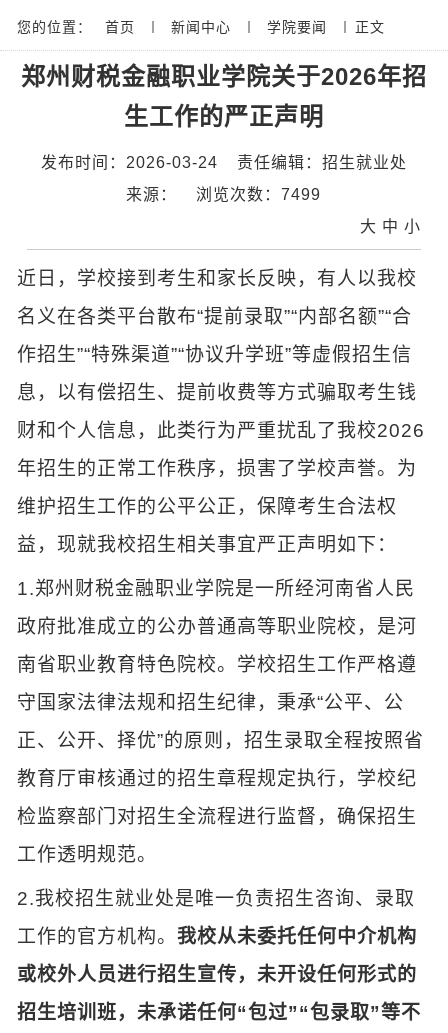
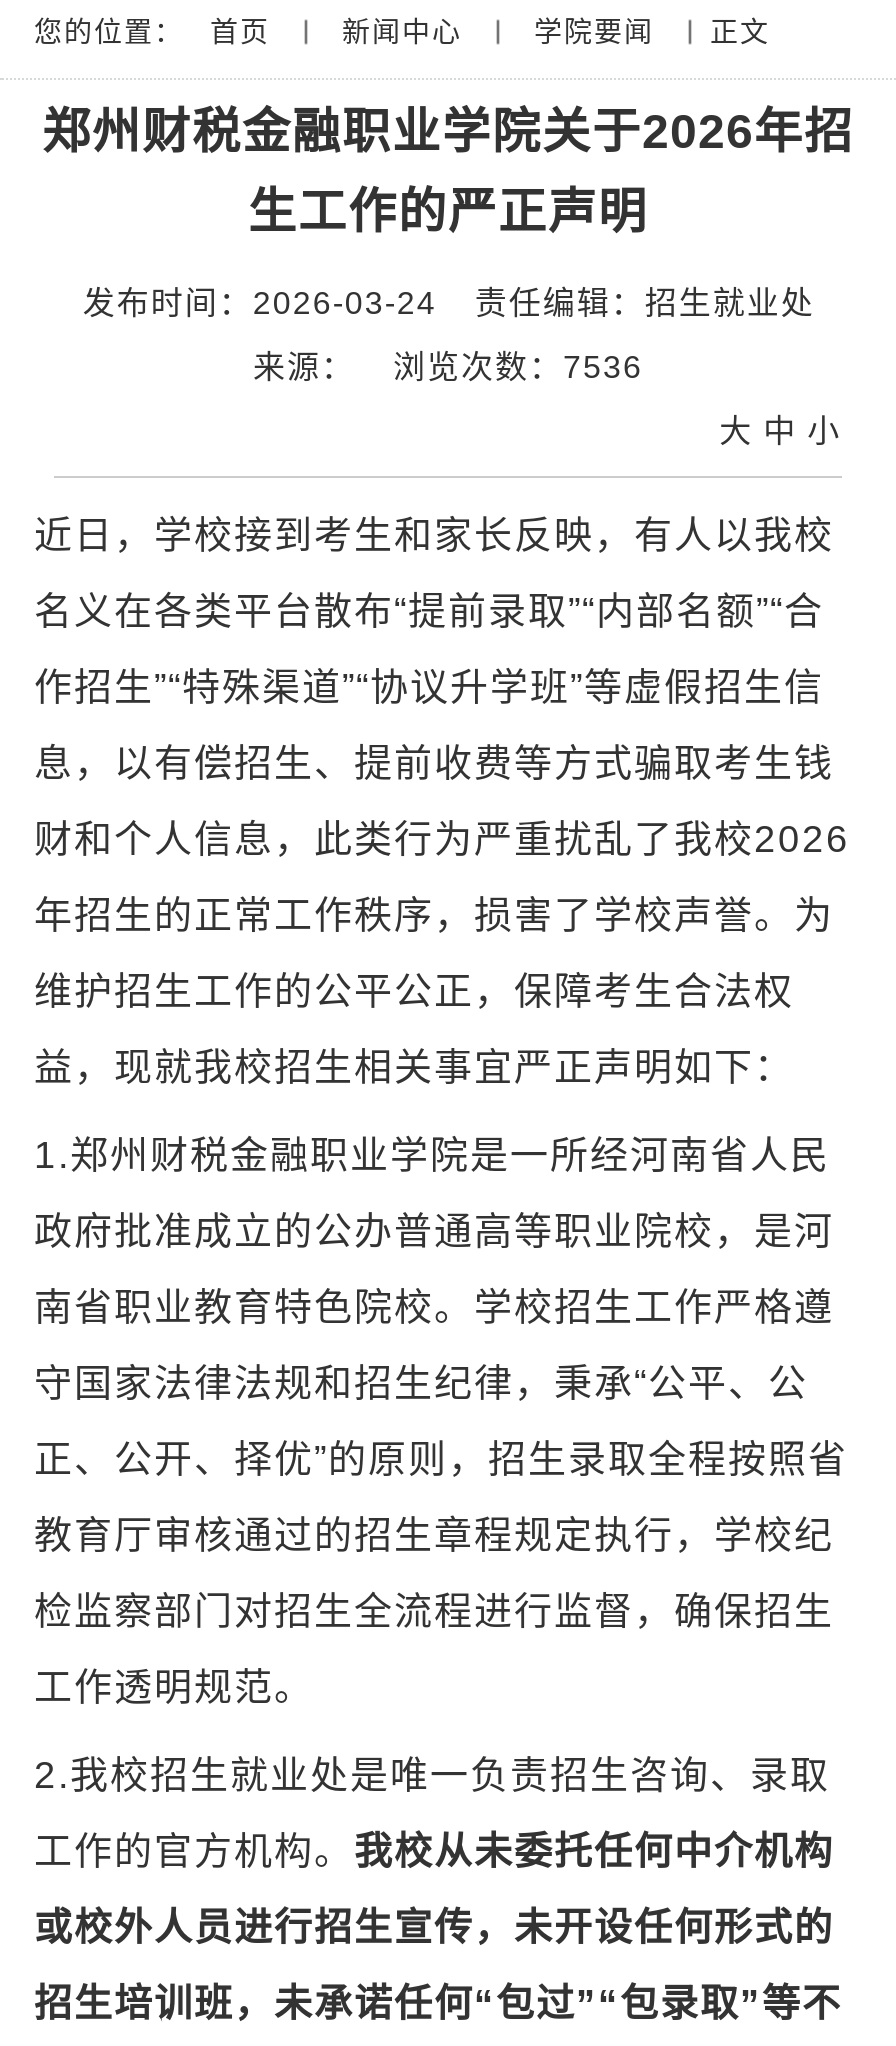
- 来源： 浏览次数：7499
+ 来源： 浏览次数：7536
